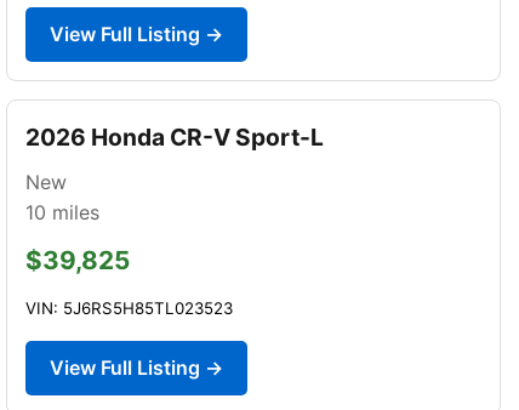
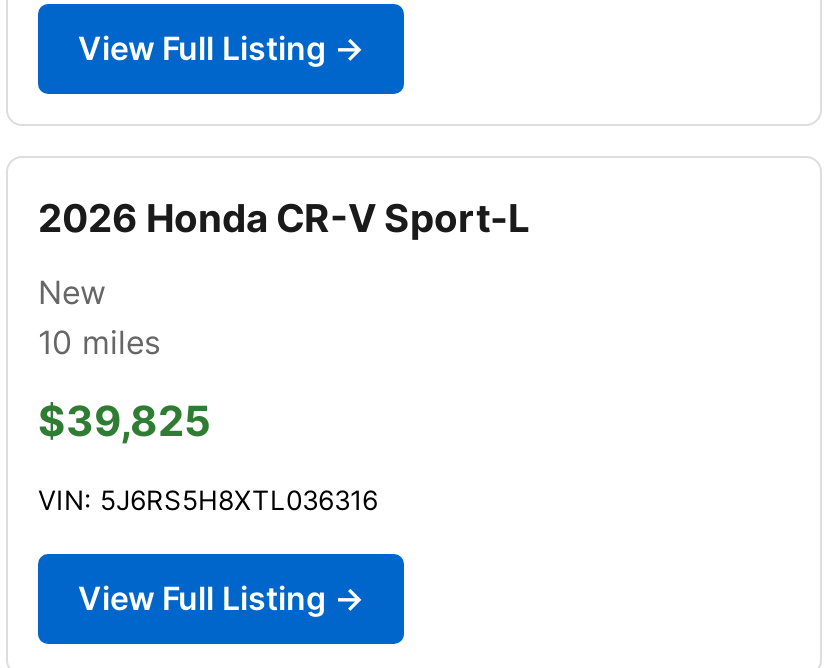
- VIN: 5J6RS5H85TL023523
+ VIN: 5J6RS5H8XTL036316
